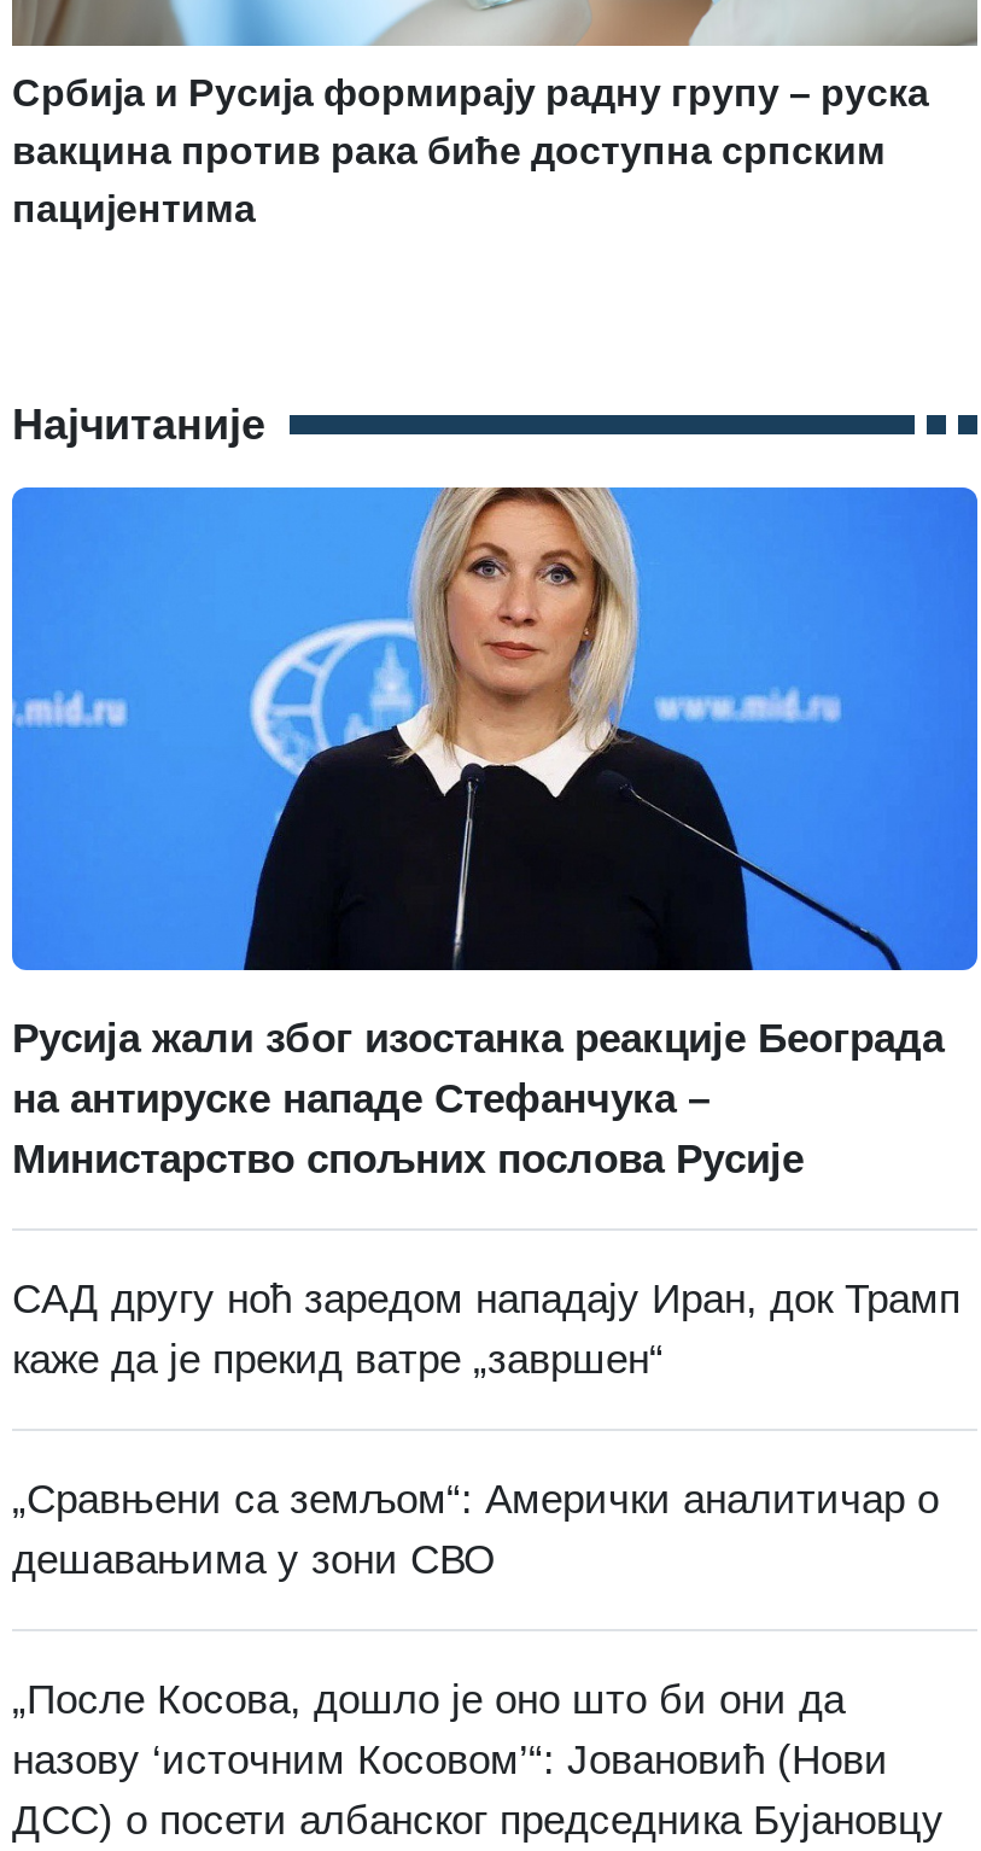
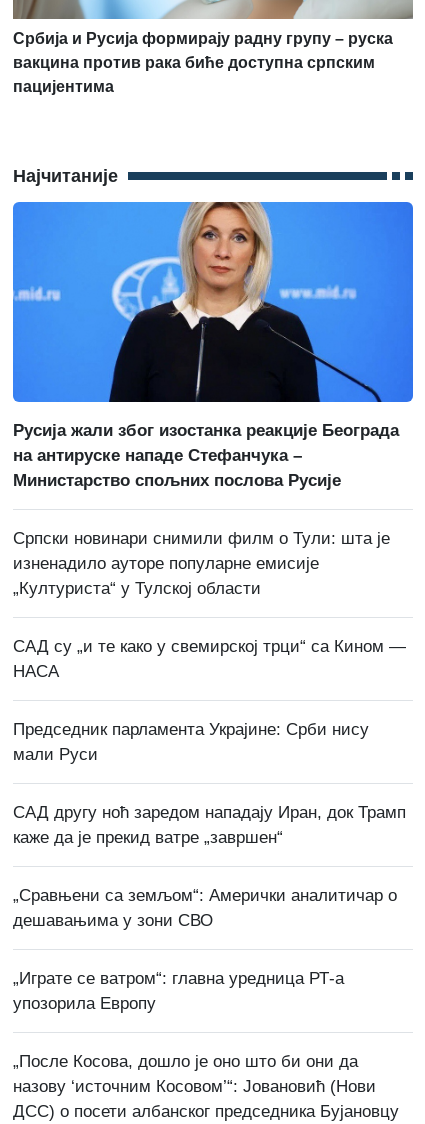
+ Српски новинари снимили филм о Тули: шта је
+ изненадило ауторе популарне емисије
+ „Културиста“ у Тулској области
+ САД су „и те како у свемирској трци“ са Кином —
+ НАСА
+ Председник парламента Украјине: Срби нису
+ мали Руси

+ „Играте се ватром“: главна уредница РТ-а
+ упозорила Европу
